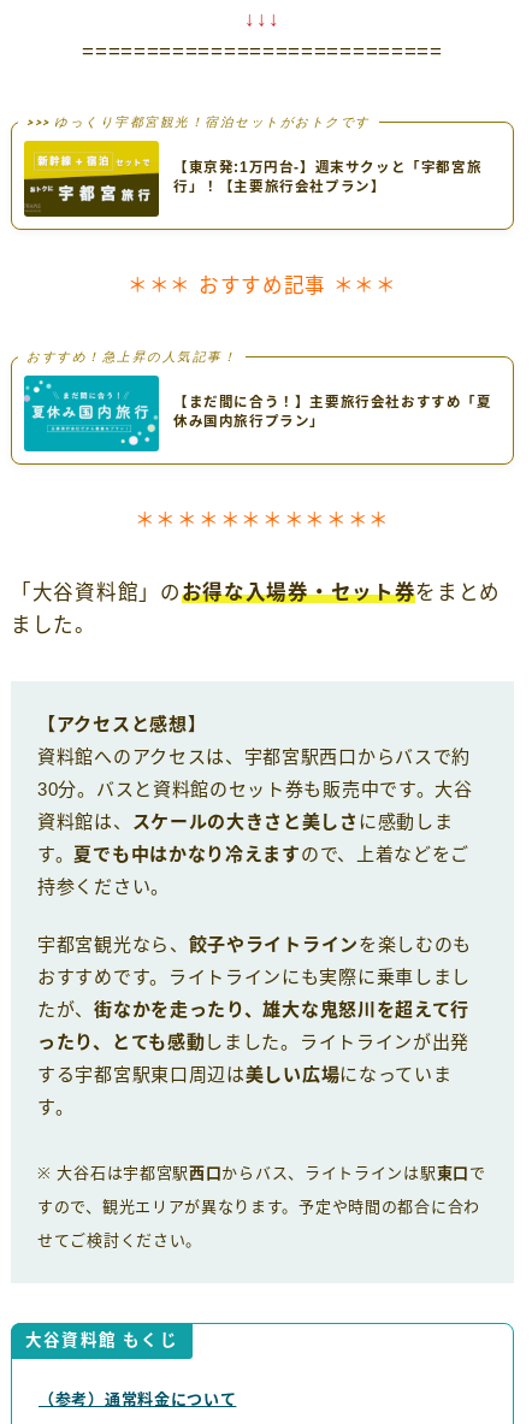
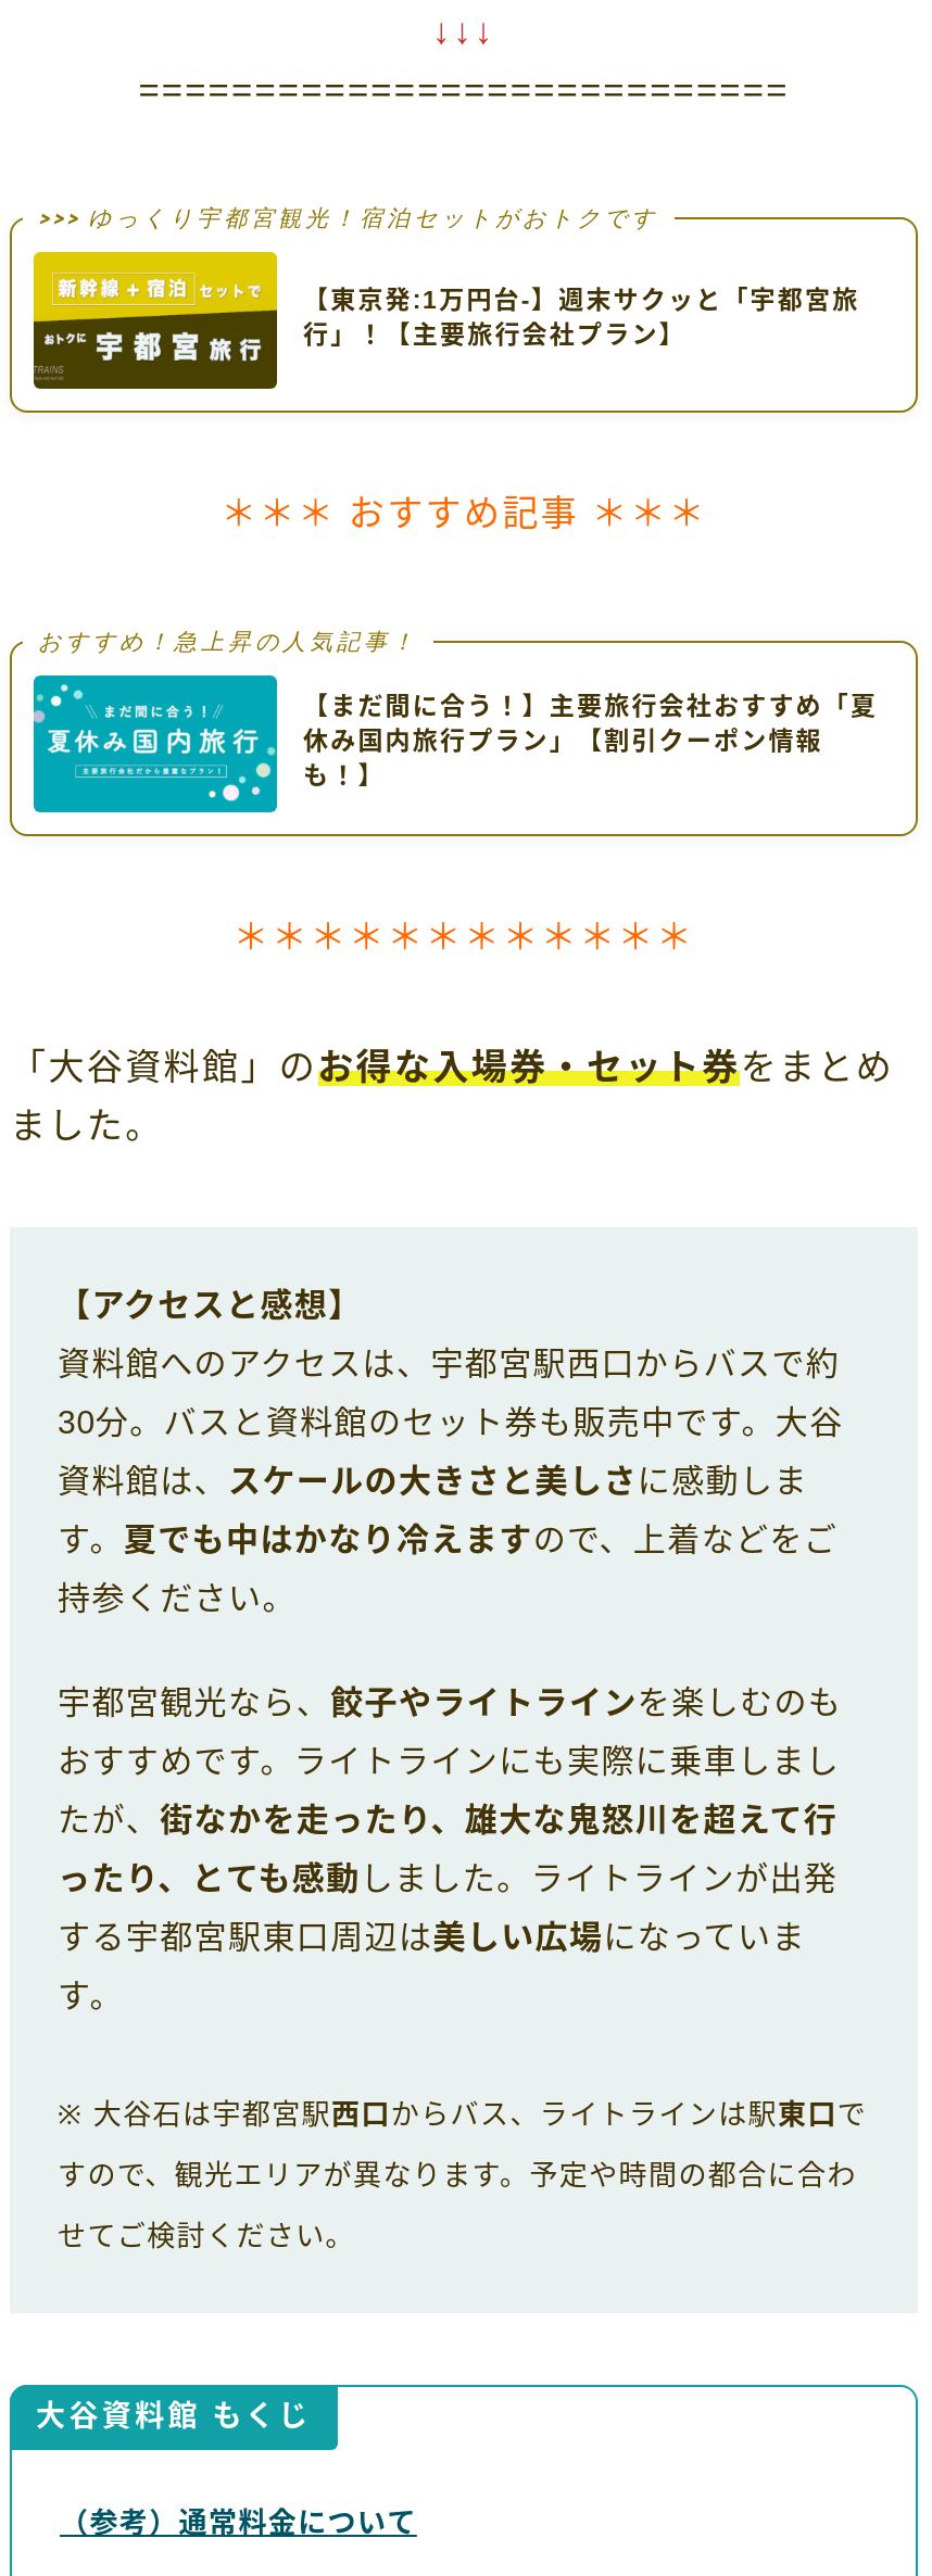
- 休み国内旅行プラン」
+ 休み国内旅行プラン」【割引クーポン情報
+ も！】
